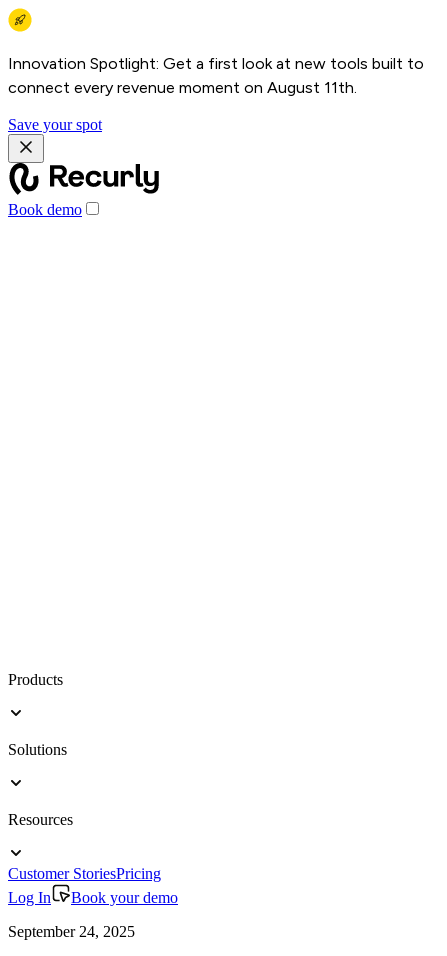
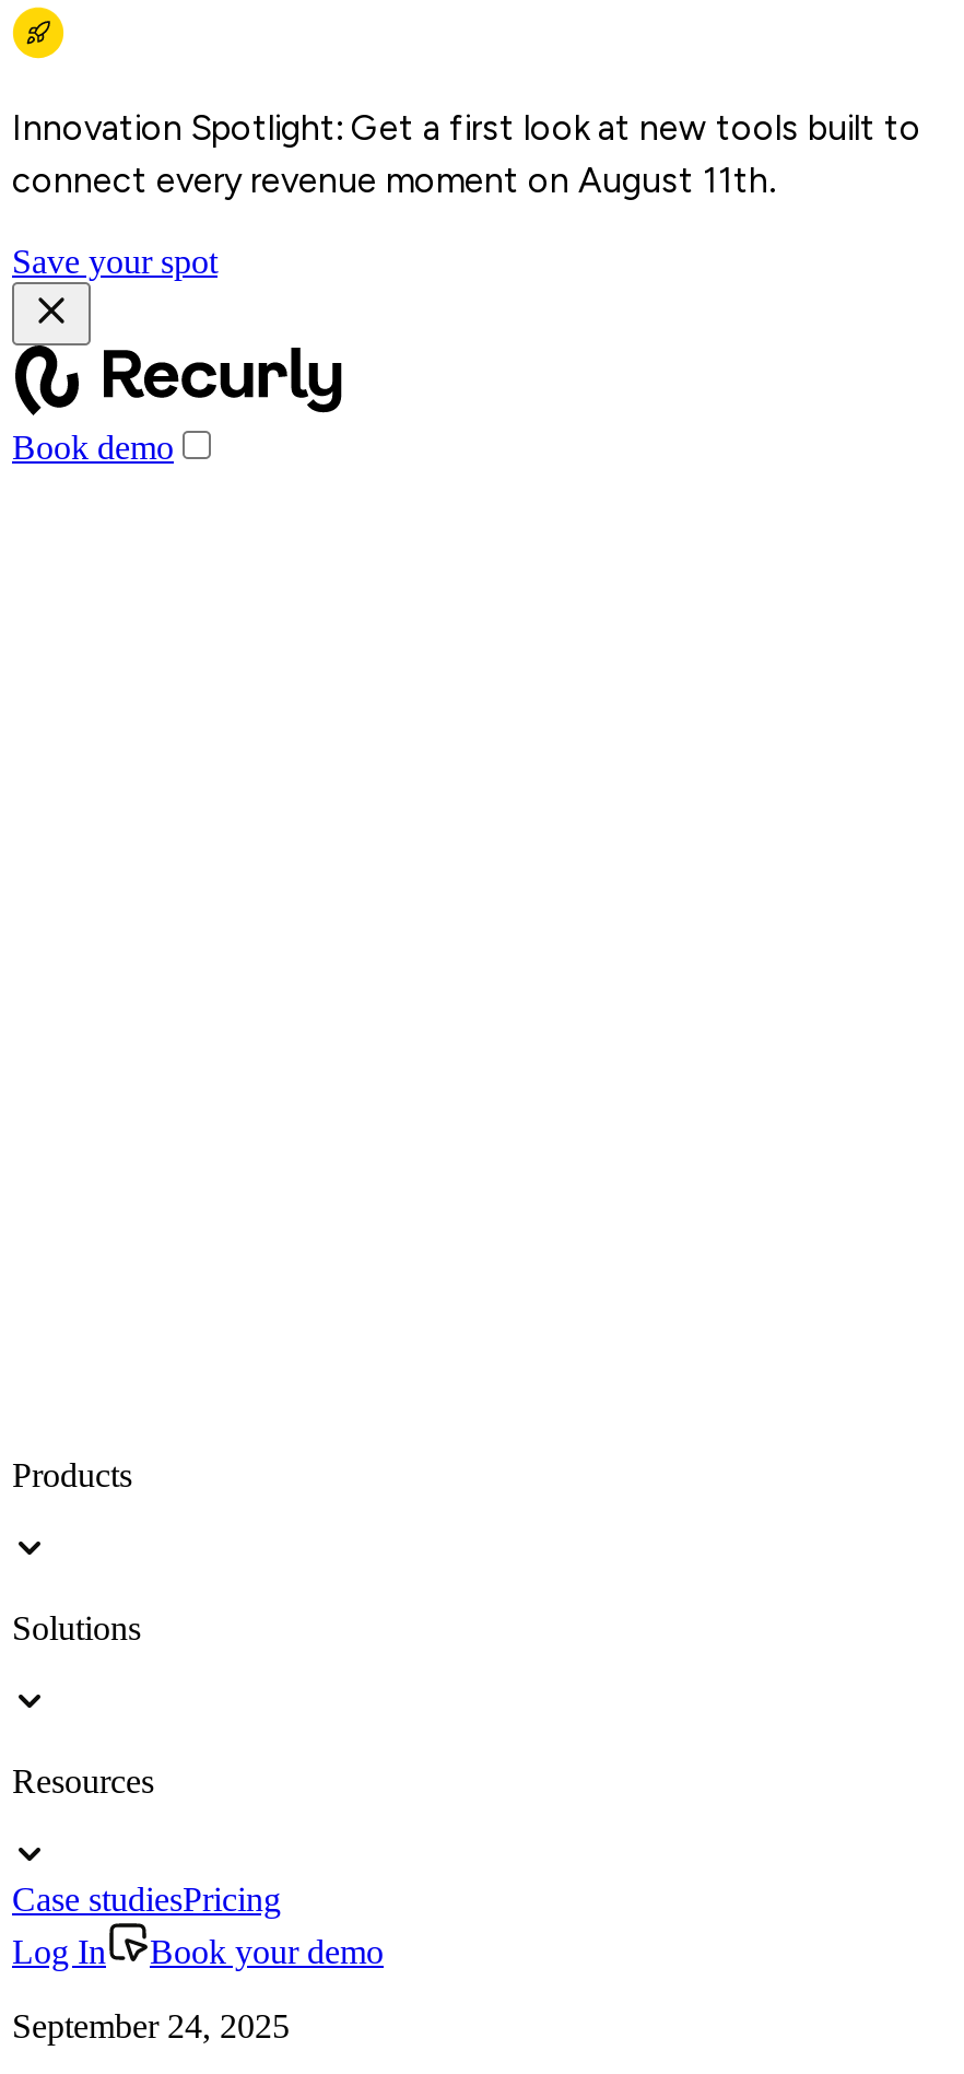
- Customer StoriesPricing
+ Case studiesPricing
